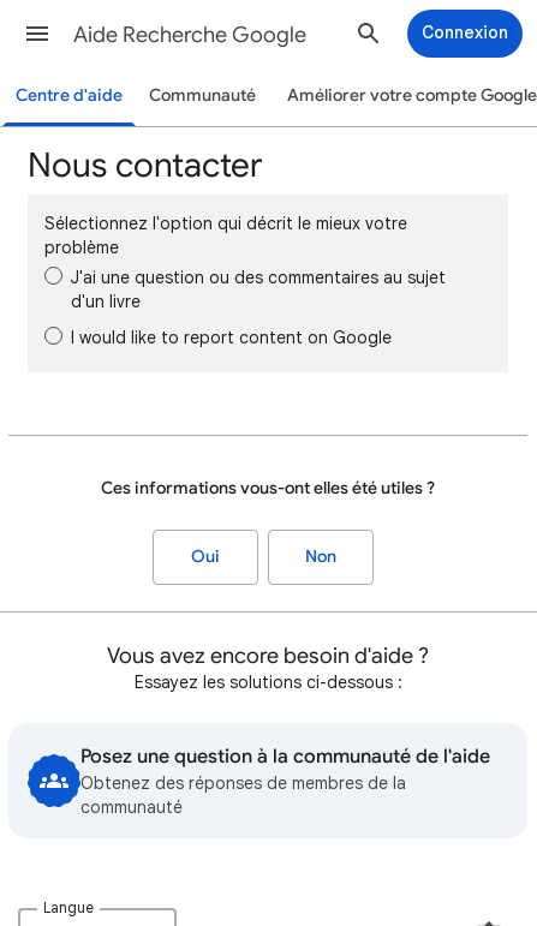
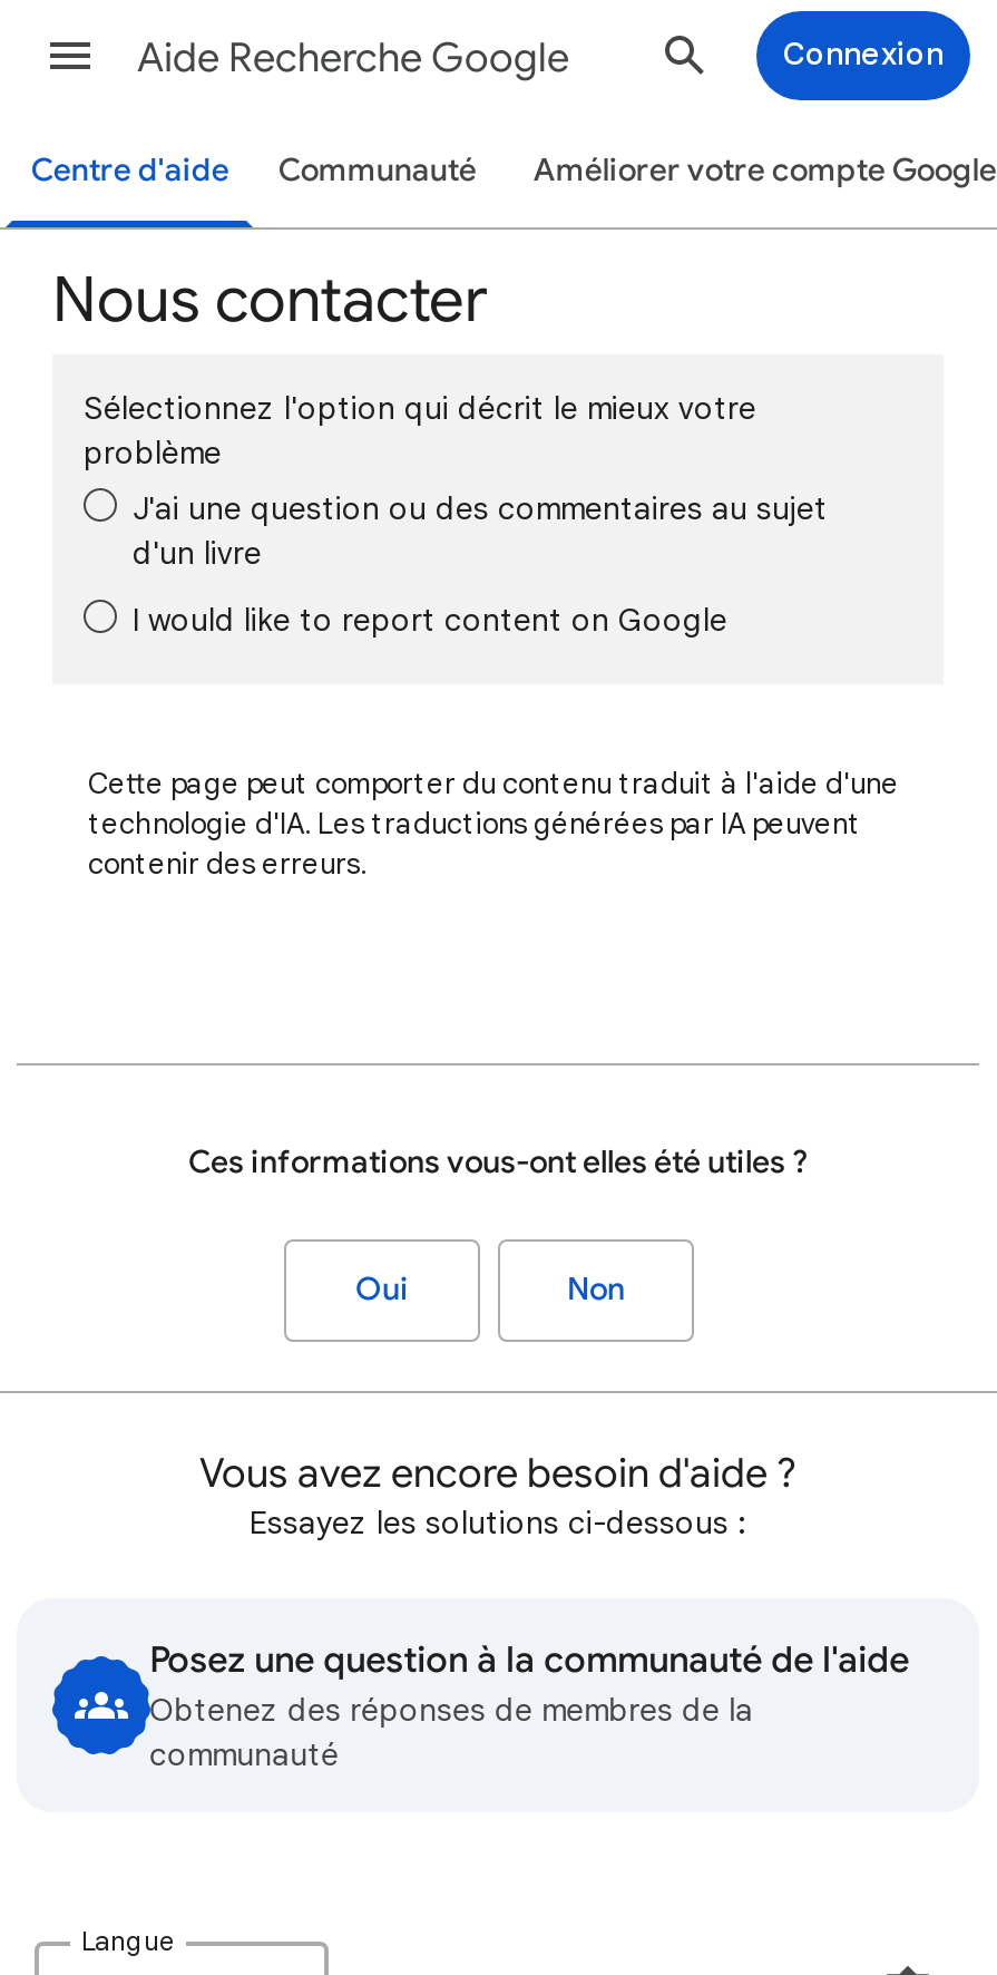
+ Cette page peut comporter du contenu traduit à l'aide d'une
+ technologie d'IA. Les traductions générées par IA peuvent
+ contenir des erreurs.
